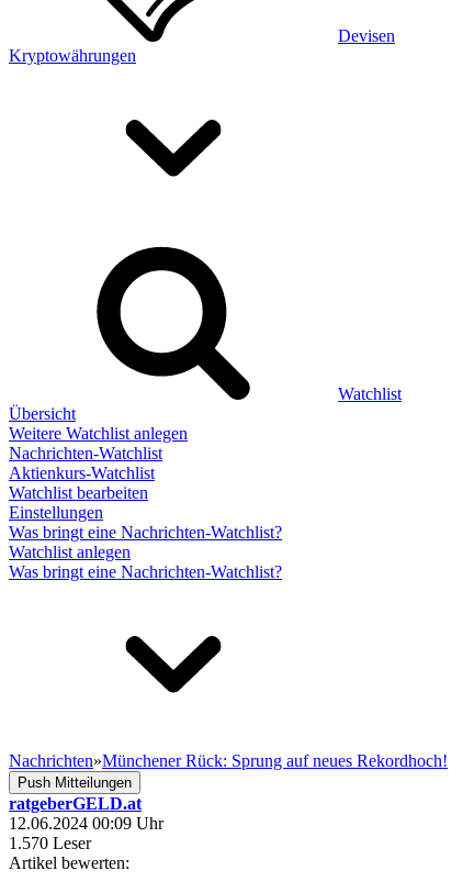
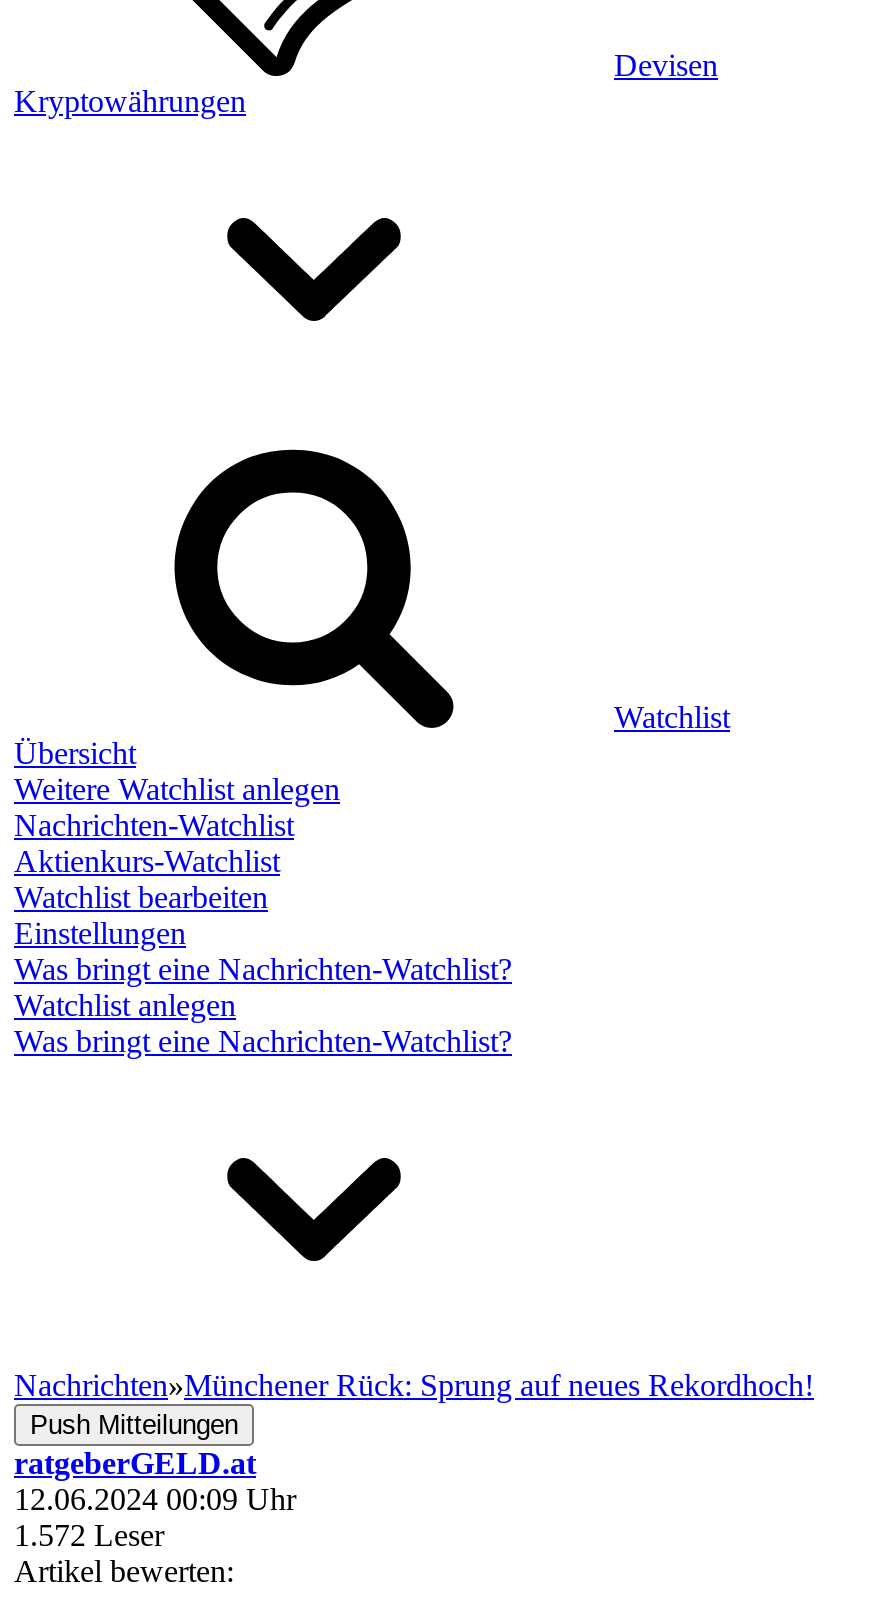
- 1.570 Leser
+ 1.572 Leser
